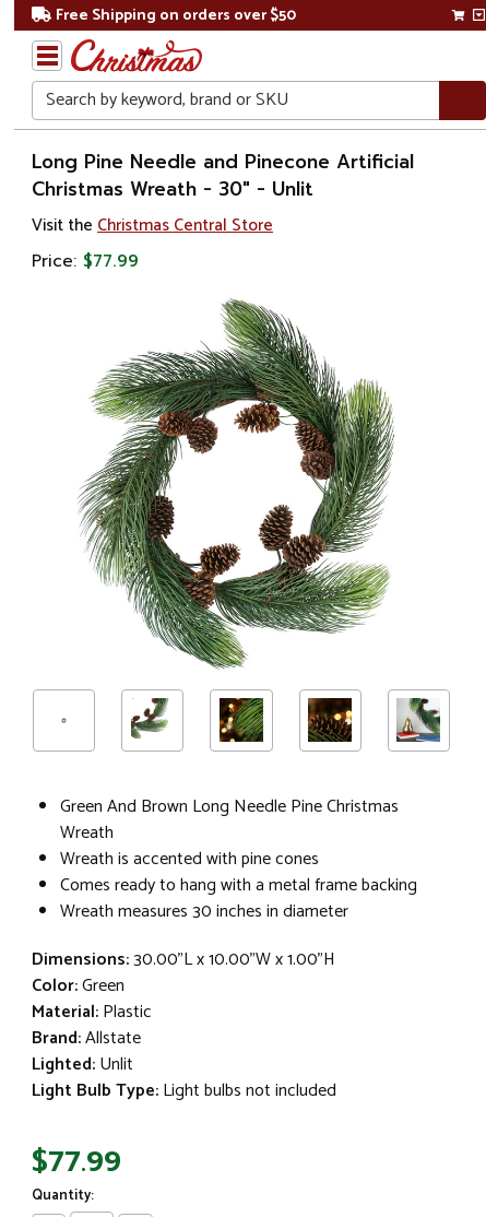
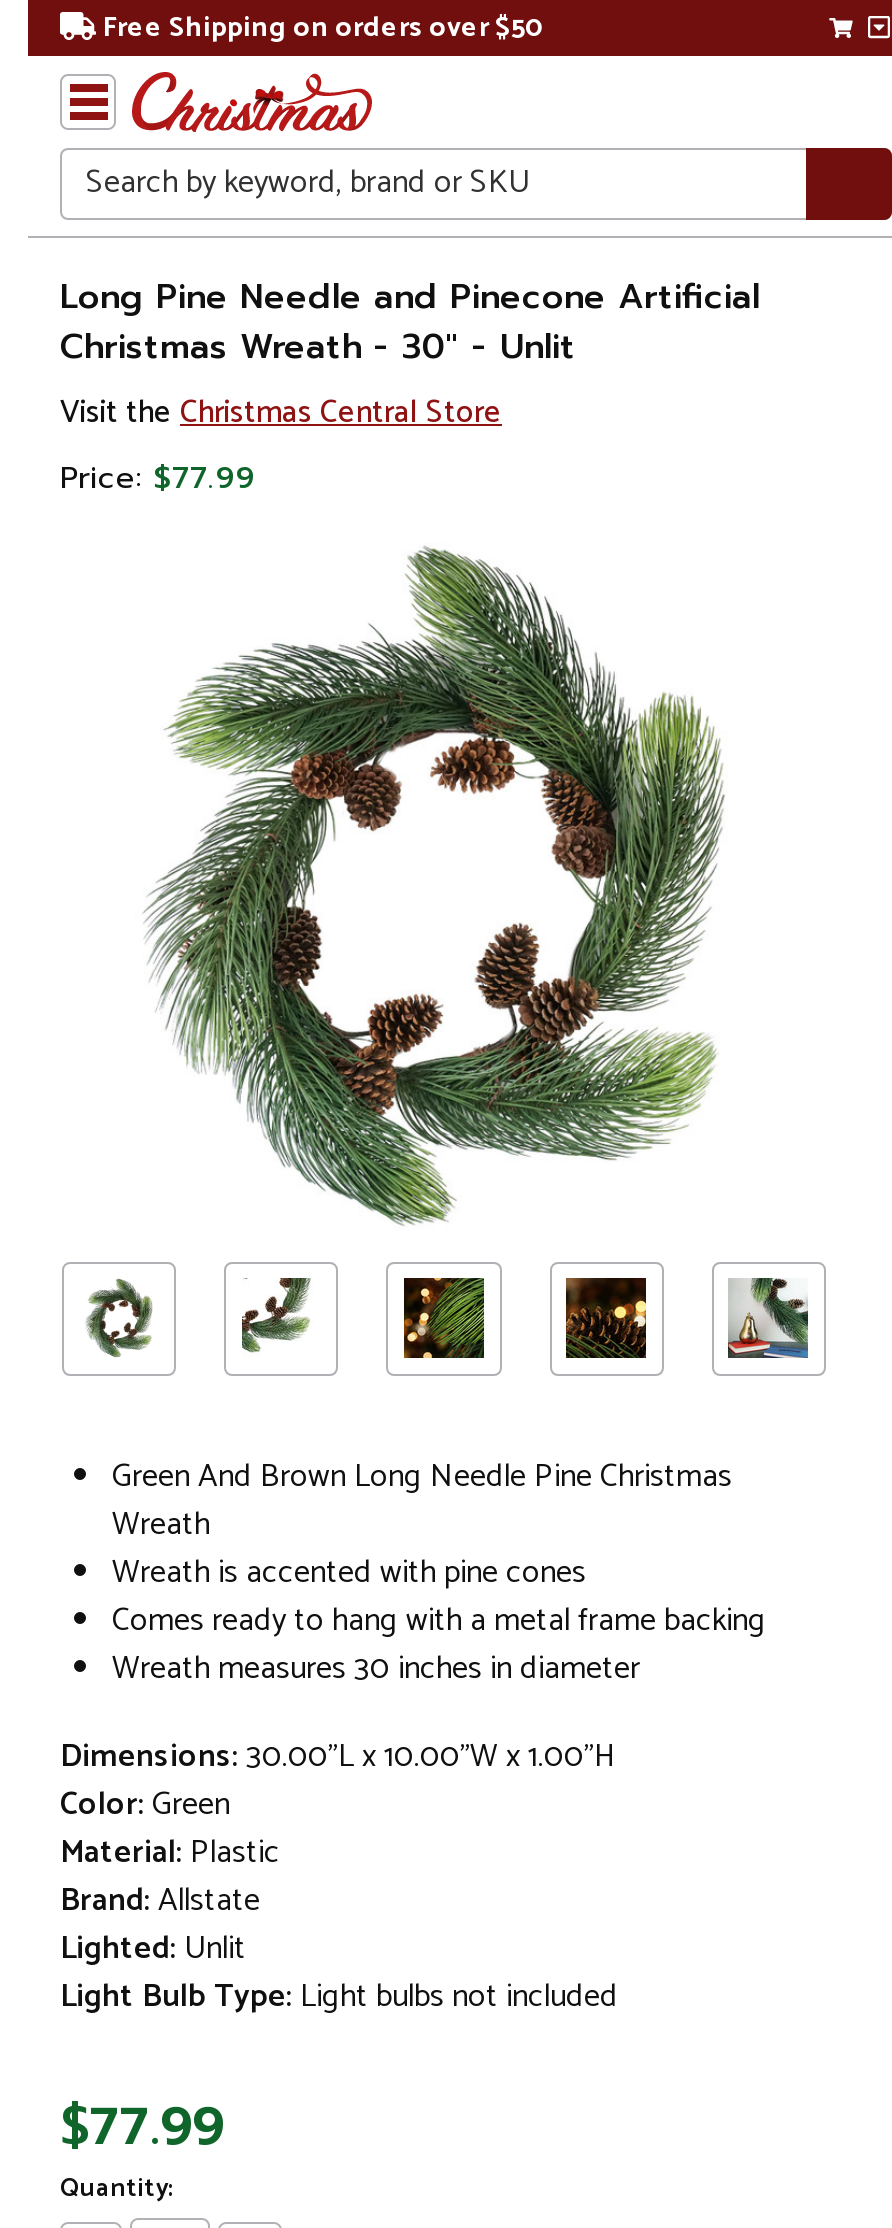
+ [image]
